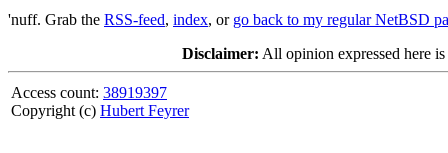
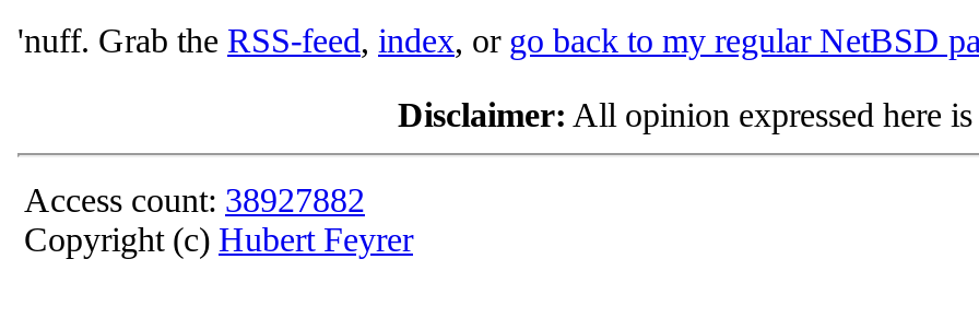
- Access count: 38919397
+ Access count: 38927882
